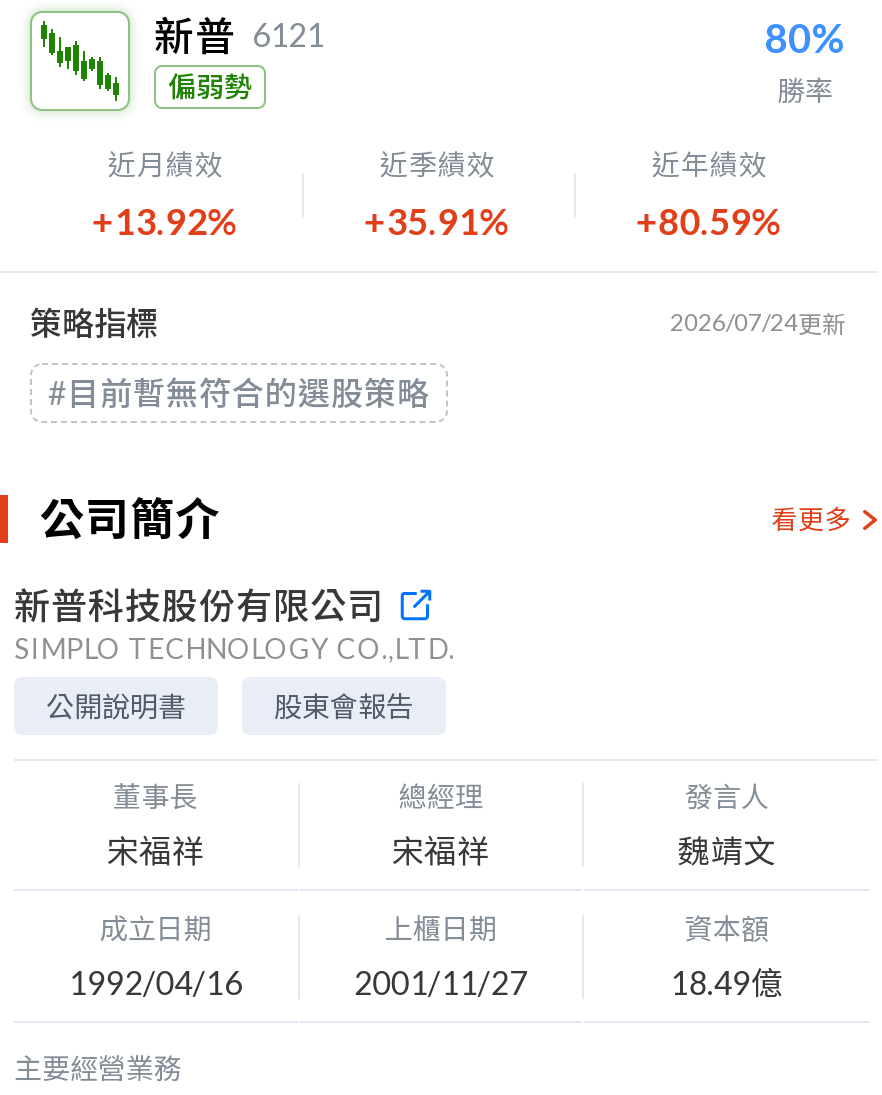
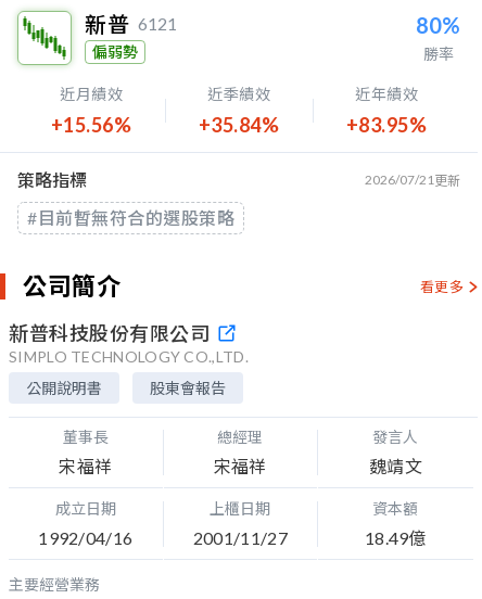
- +13.92%
+ +15.56%

- +35.91%
+ +35.84%

- +80.59%
+ +83.95%

- 2026/07/24更新
+ 2026/07/21更新
